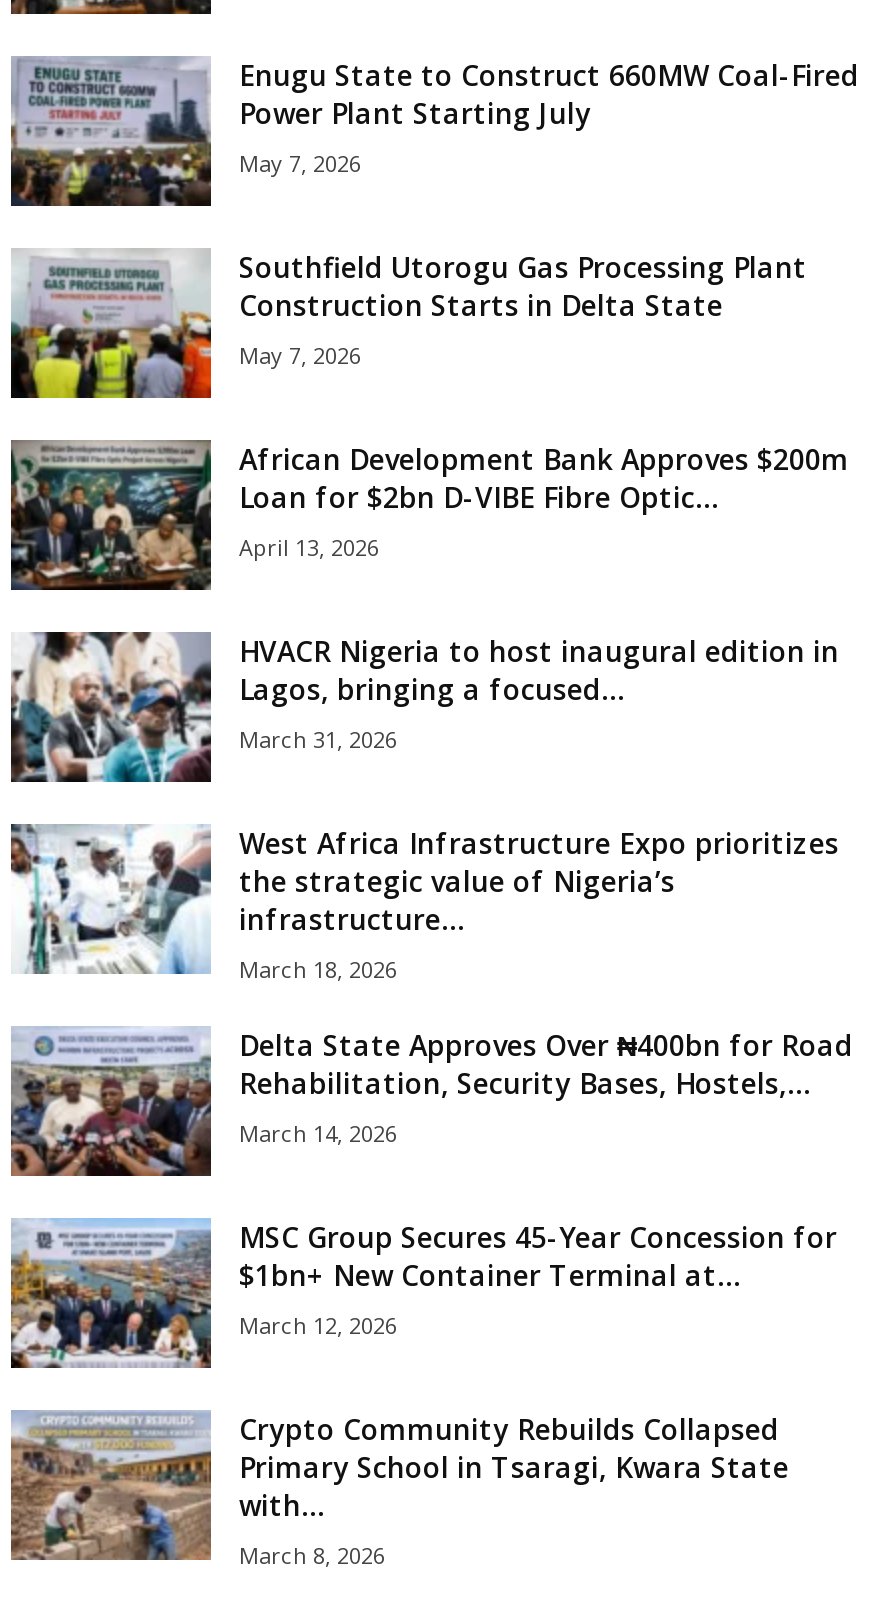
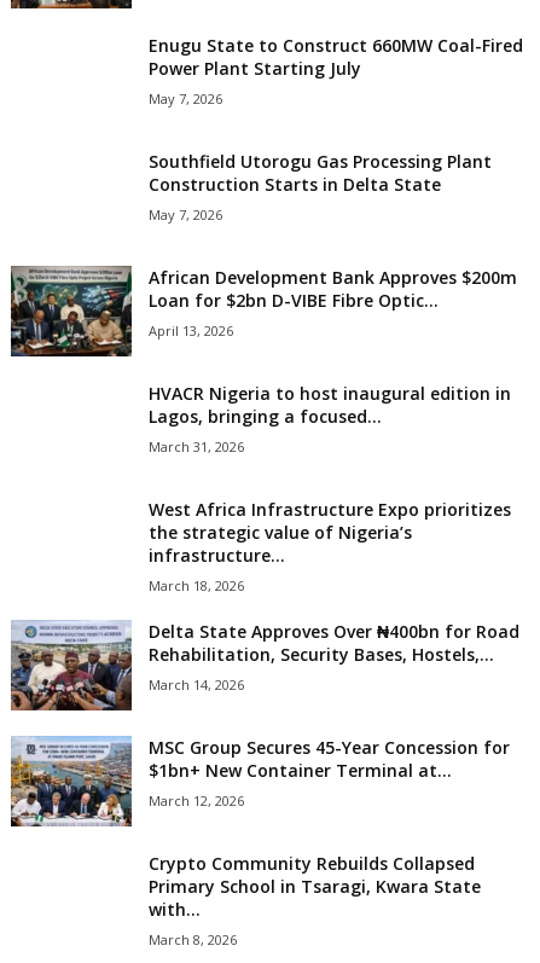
- [image]

- [image]

- [image]

- [image]

- [image]
